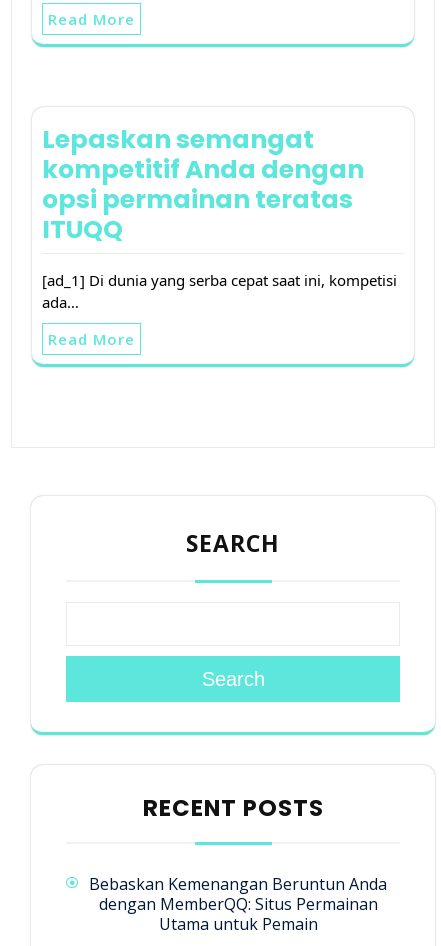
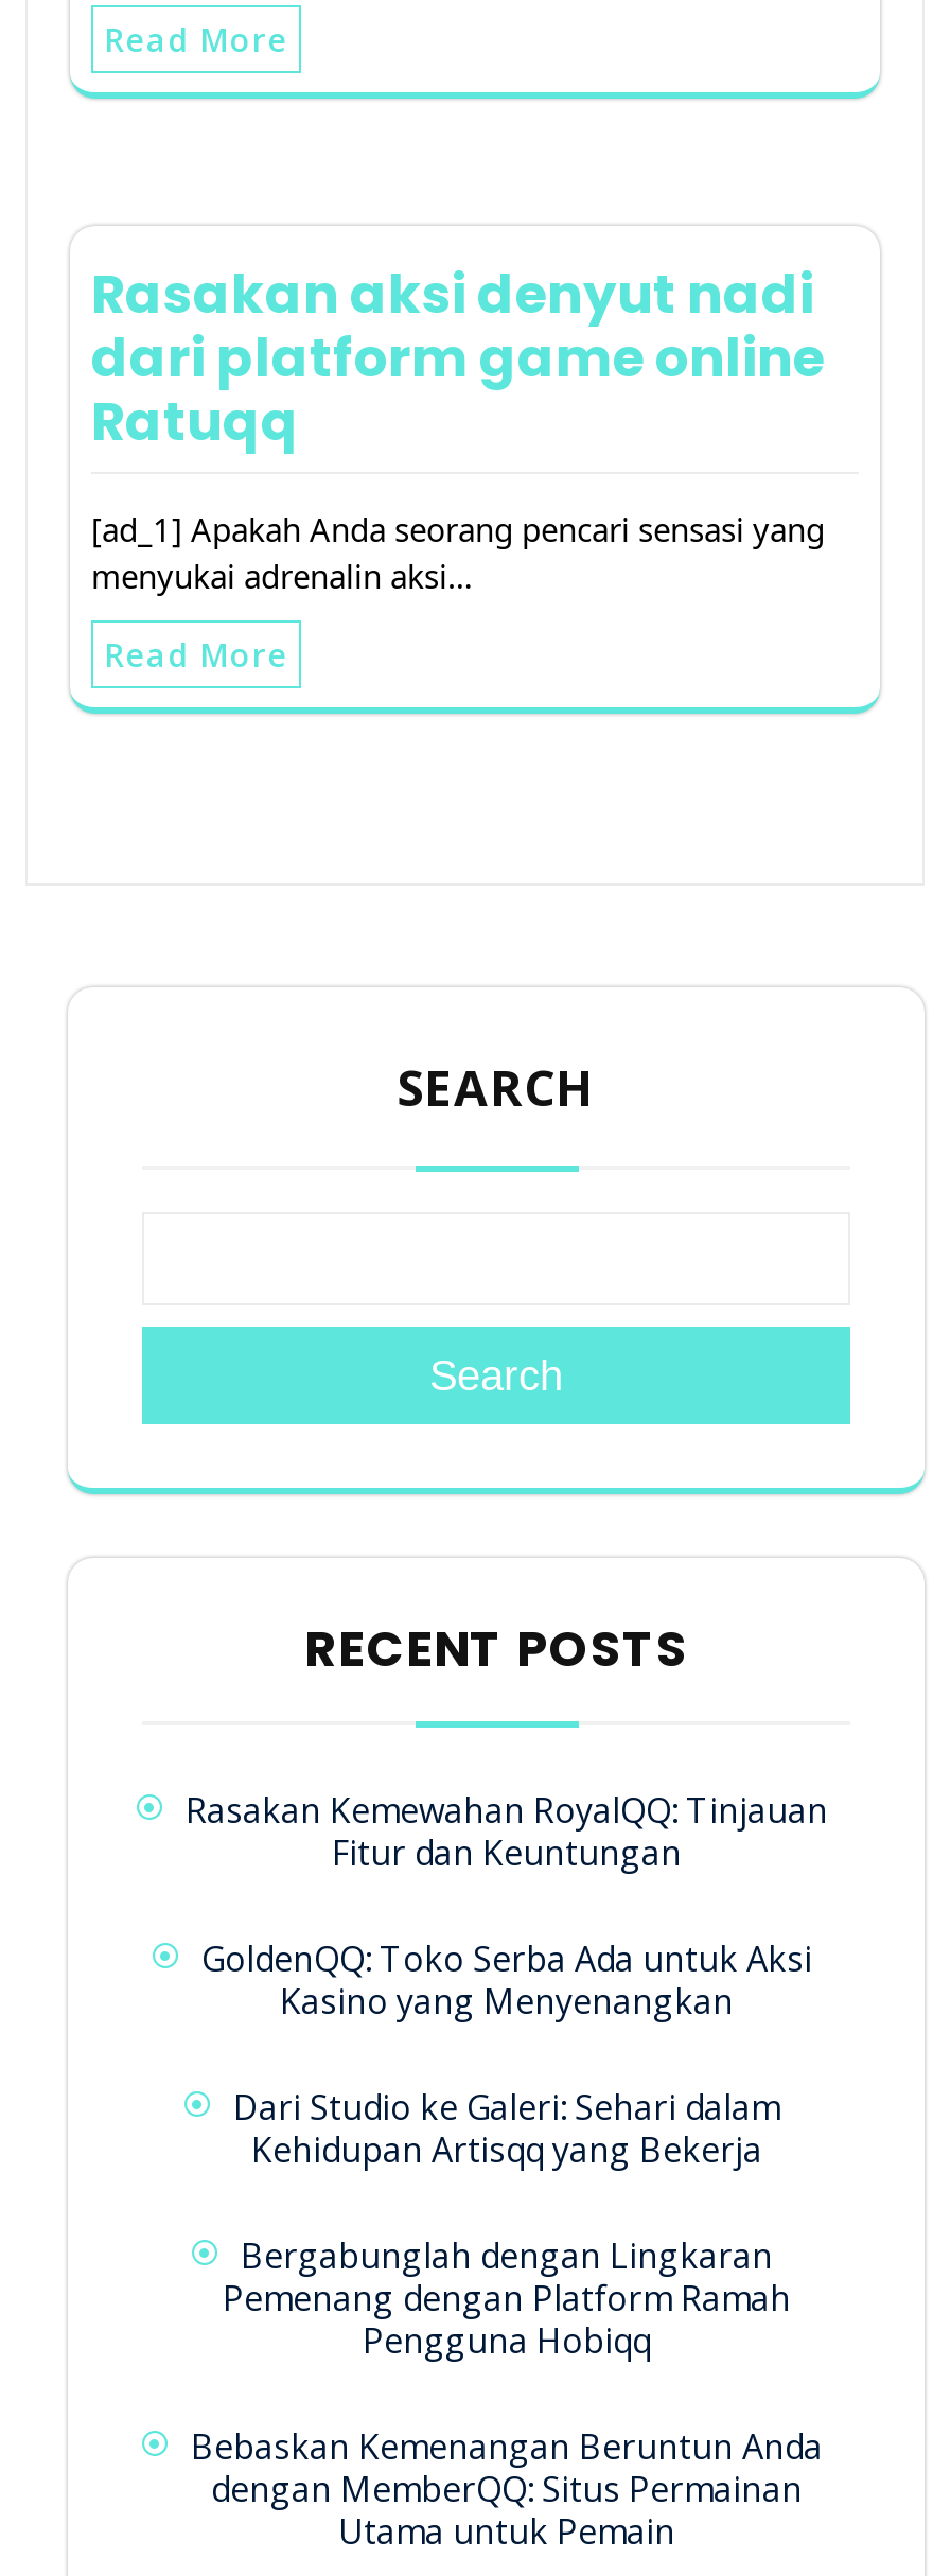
- Lepaskan semangat
- kompetitif Anda dengan
- opsi permainan teratas
- ITUQQ
+ Rasakan aksi denyut nadi
+ dari platform game online
+ Ratuqq

- [ad_1] Di dunia yang serba cepat saat ini, kompetisi
- ada…
+ [ad_1] Apakah Anda seorang pencari sensasi yang
+ menyukai adrenalin aksi…

moved up: Read More | SEARCH | Search | RECENT POSTS

+ Rasakan Kemewahan RoyalQQ: Tinjauan
+ Fitur dan Keuntungan
+ GoldenQQ: Toko Serba Ada untuk Aksi
+ Kasino yang Menyenangkan
+ Dari Studio ke Galeri: Sehari dalam
+ Kehidupan Artisqq yang Bekerja
+ Bergabunglah dengan Lingkaran
+ Pemenang dengan Platform Ramah
+ Pengguna Hobiqq
